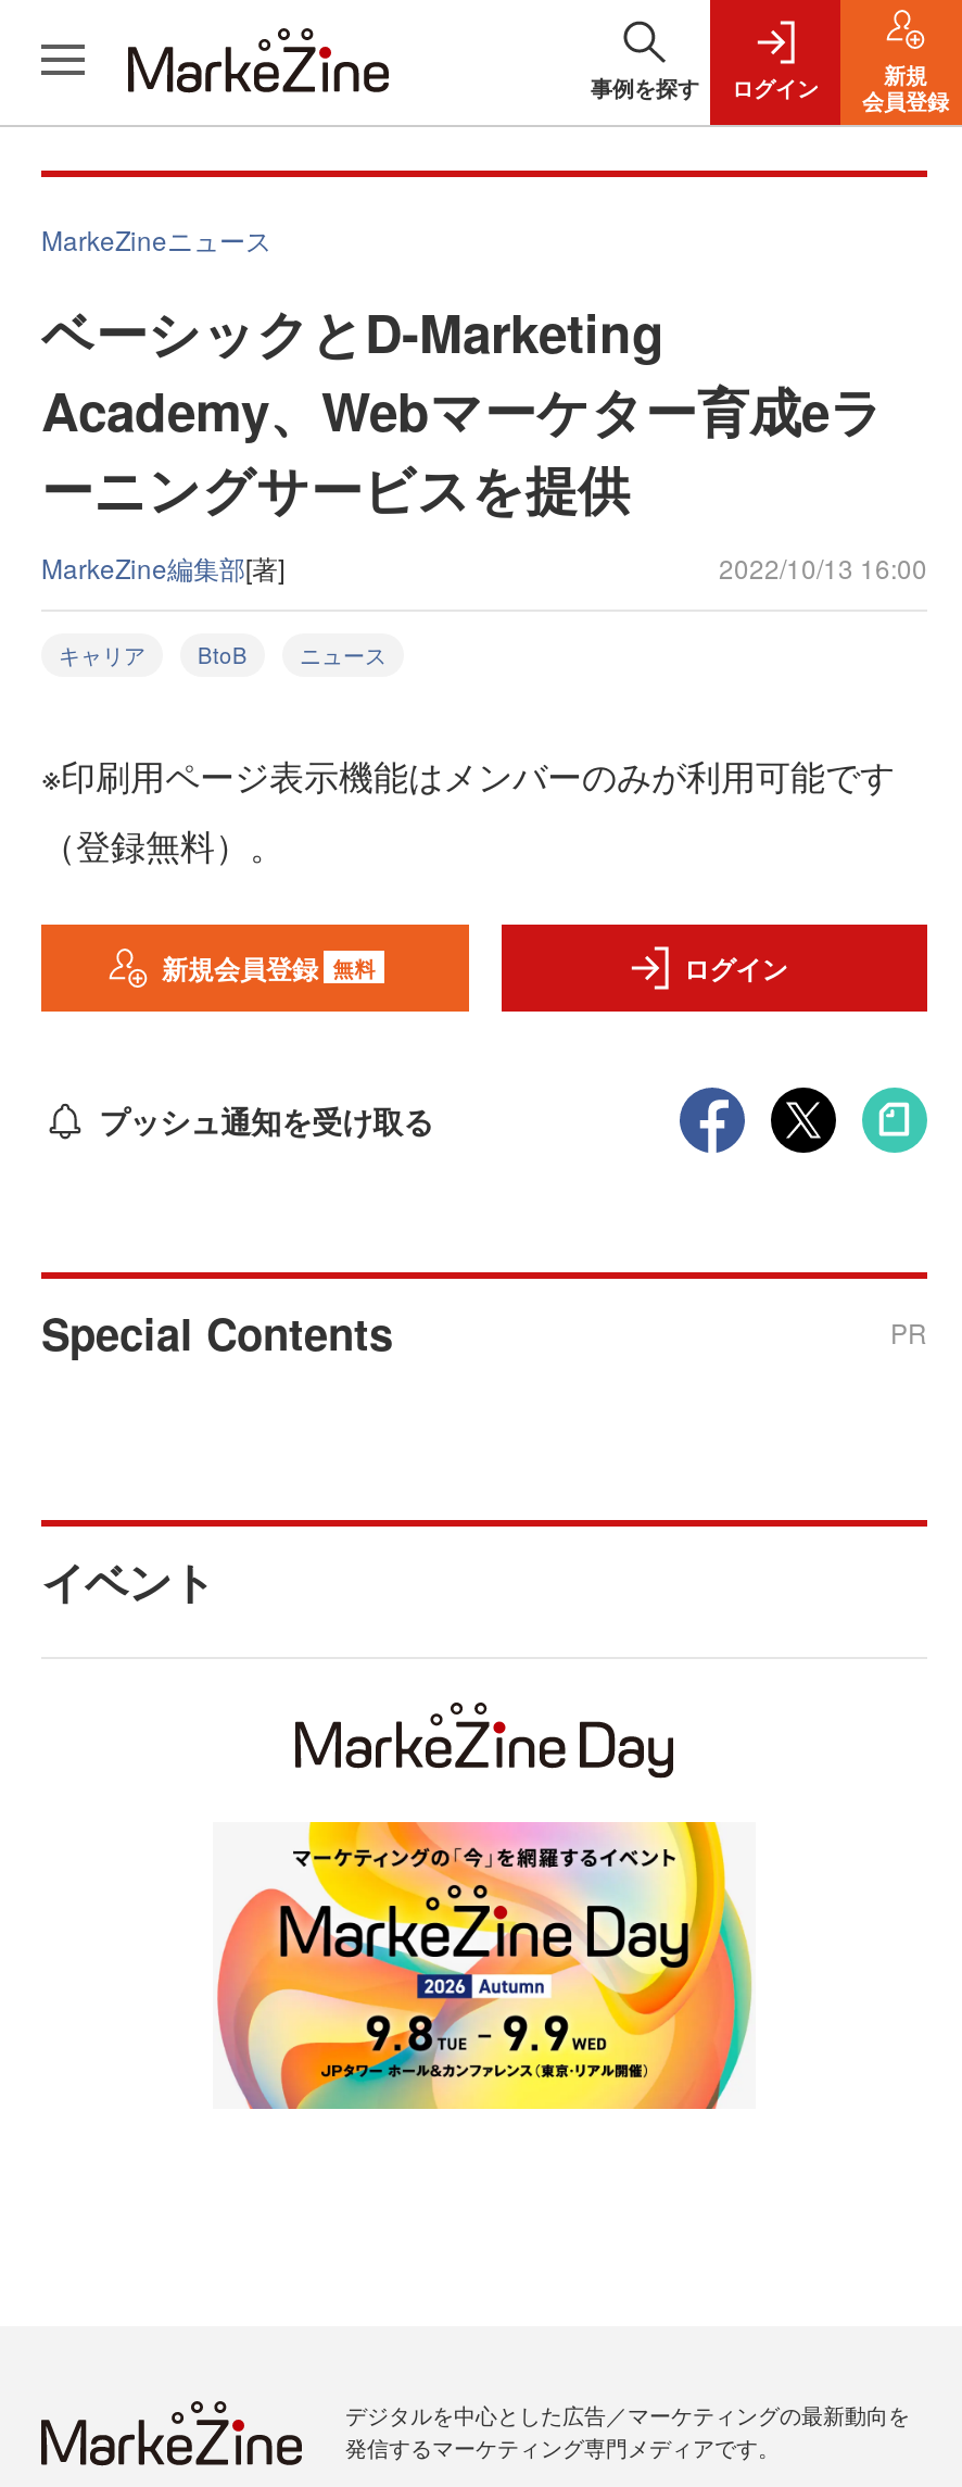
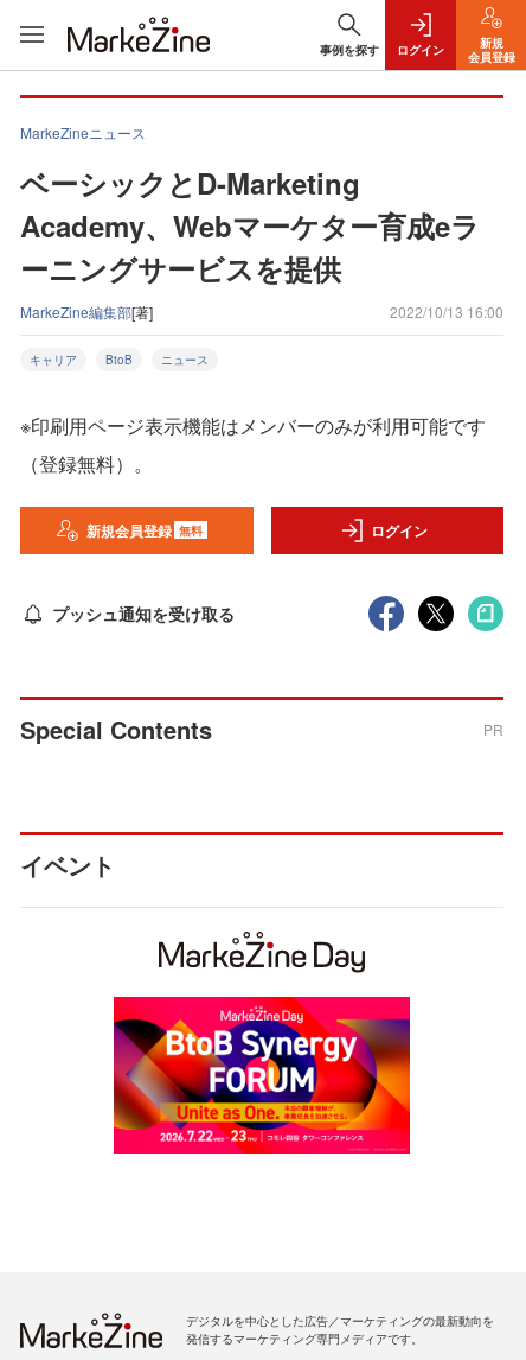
- [image]
+ [image]
